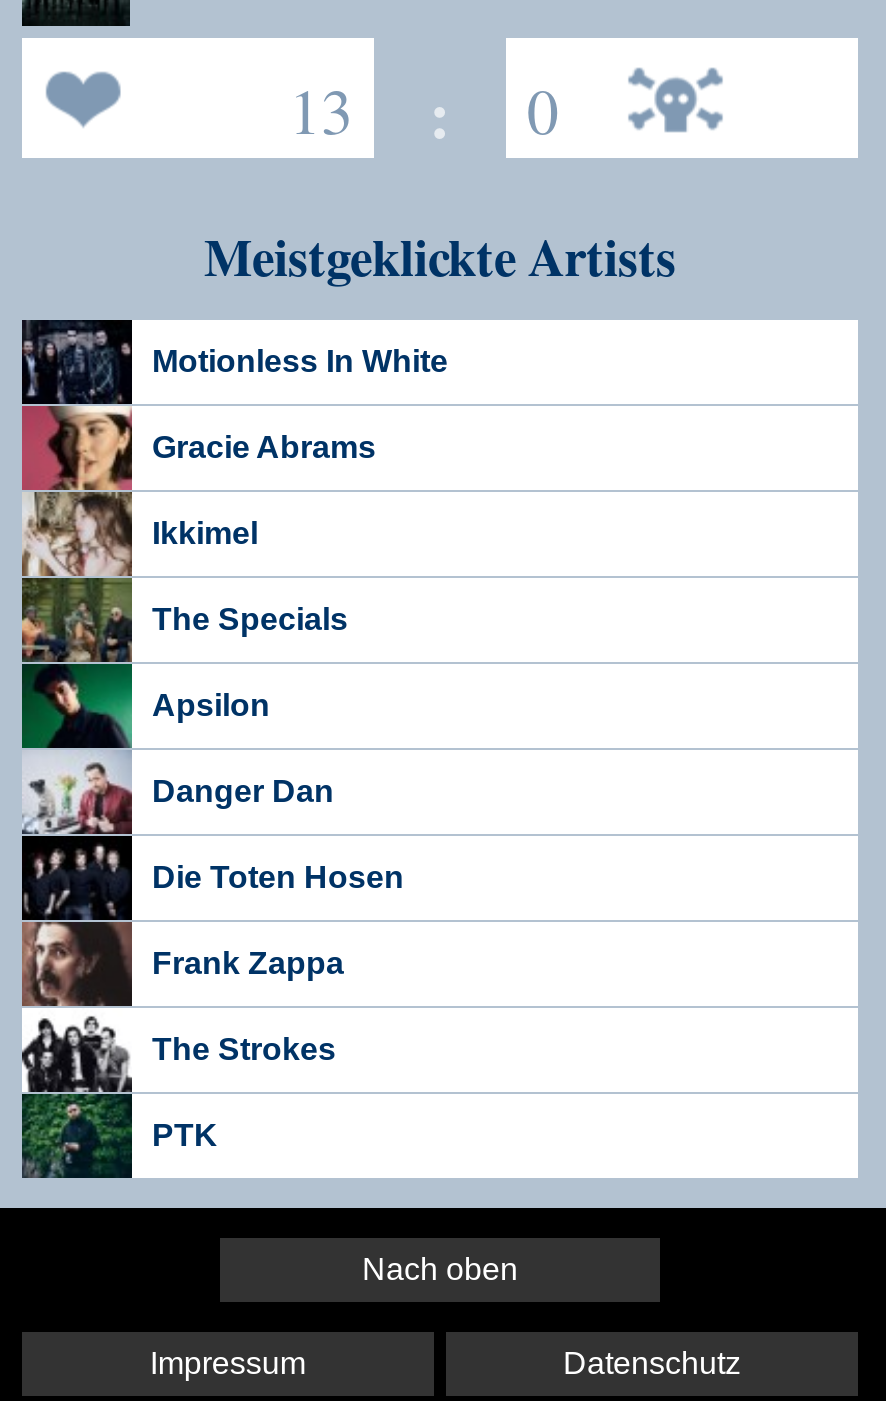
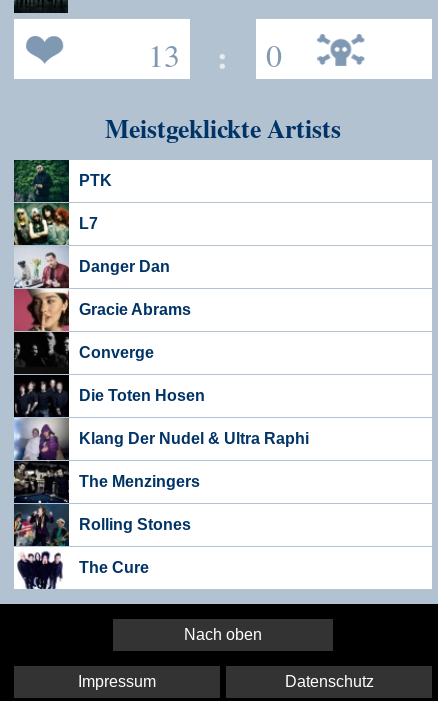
- [image]
+ [image]

- Motionless In White
- Ikkimel
- The Specials
- Apsilon
- Frank Zappa
- The Strokes

moved down: Danger Dan | Gracie Abrams

moved down: Die Toten Hosen

moved up: PTK

+ L7
+ Converge
+ Klang Der Nudel & Ultra Raphi
+ The Menzingers
+ Rolling Stones
+ The Cure
